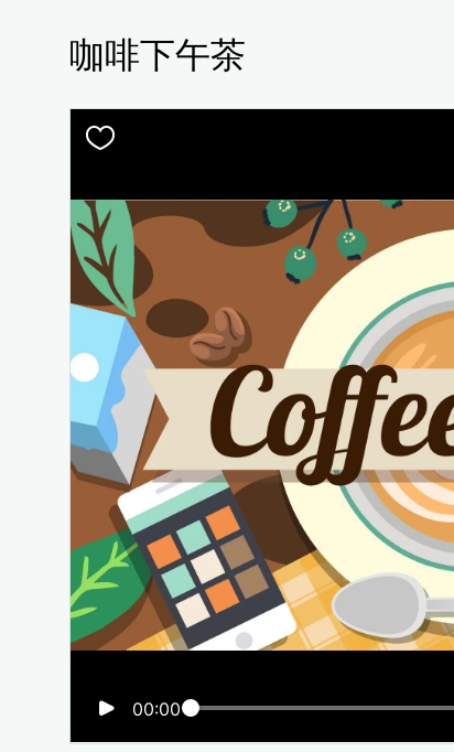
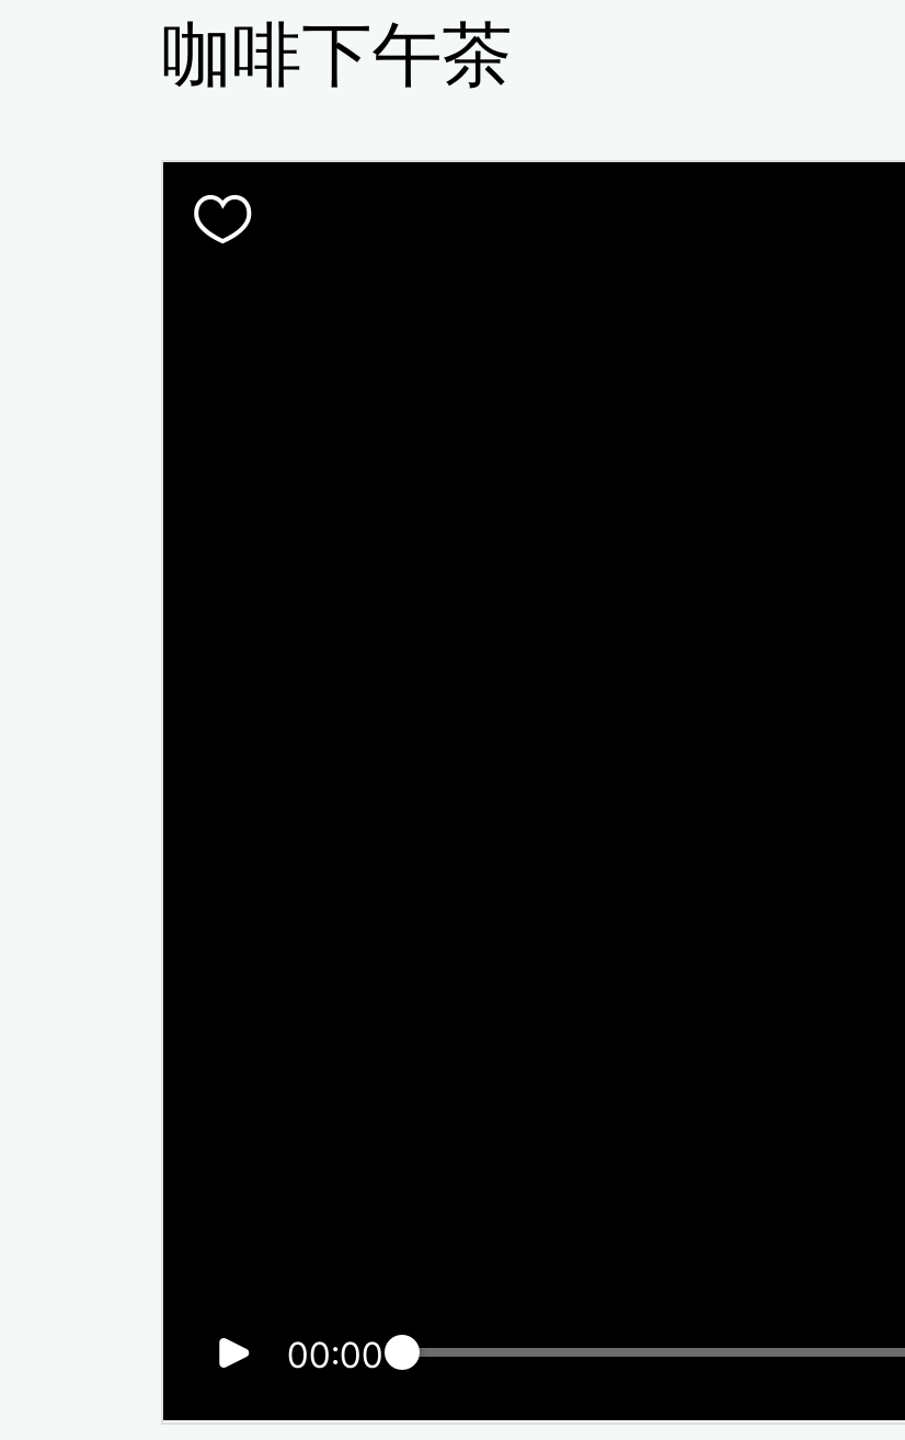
- [image]
